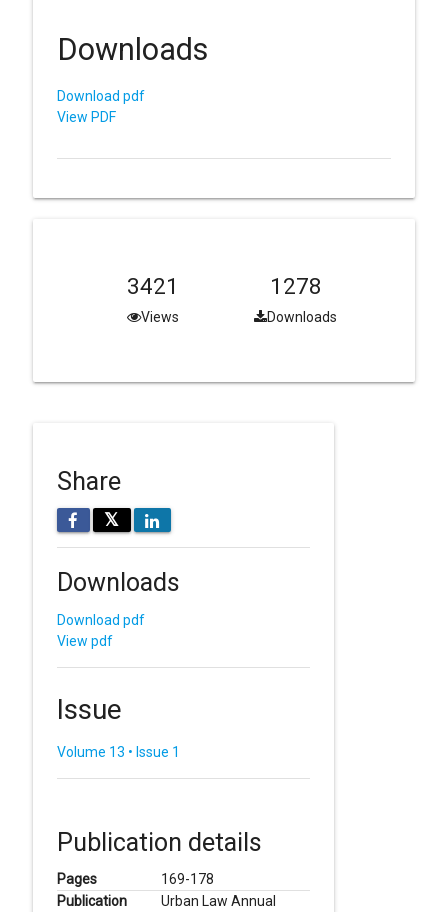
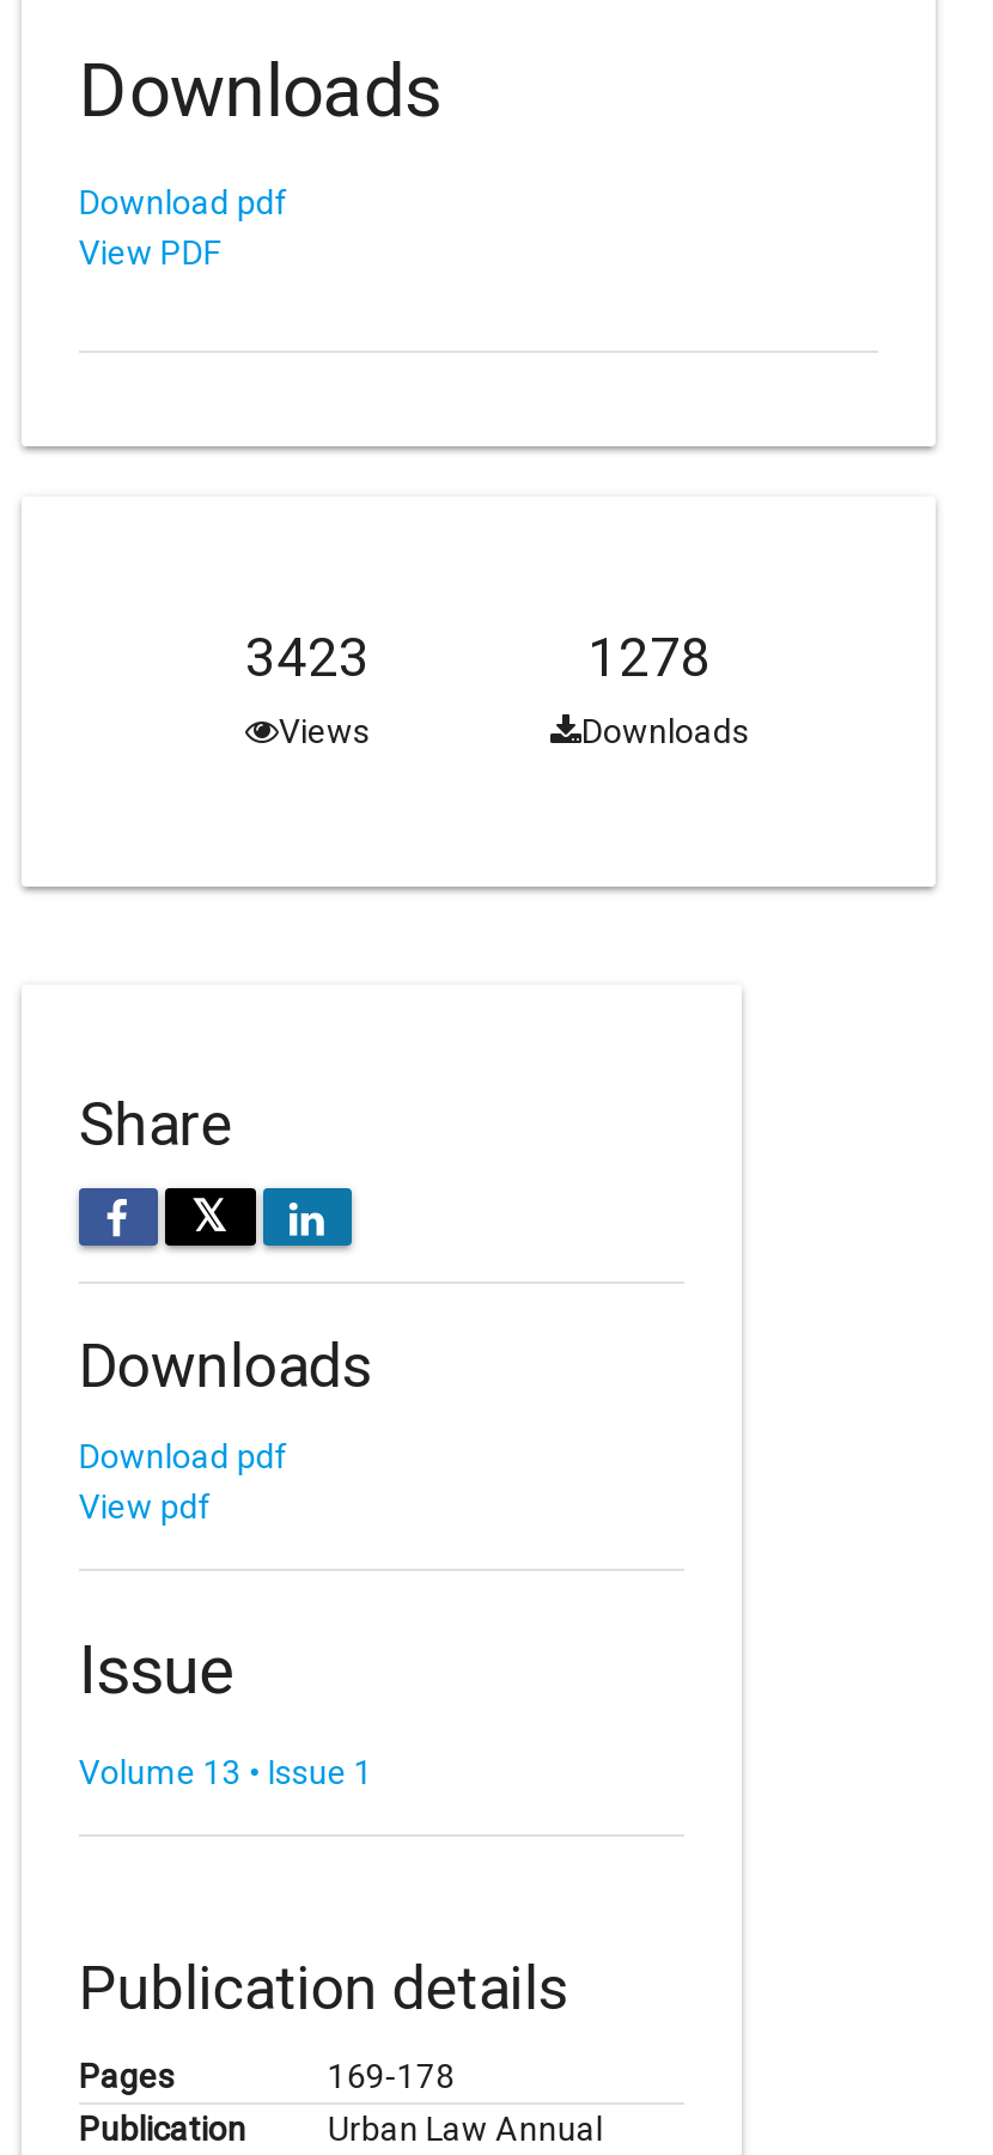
- 3421
+ 3423
